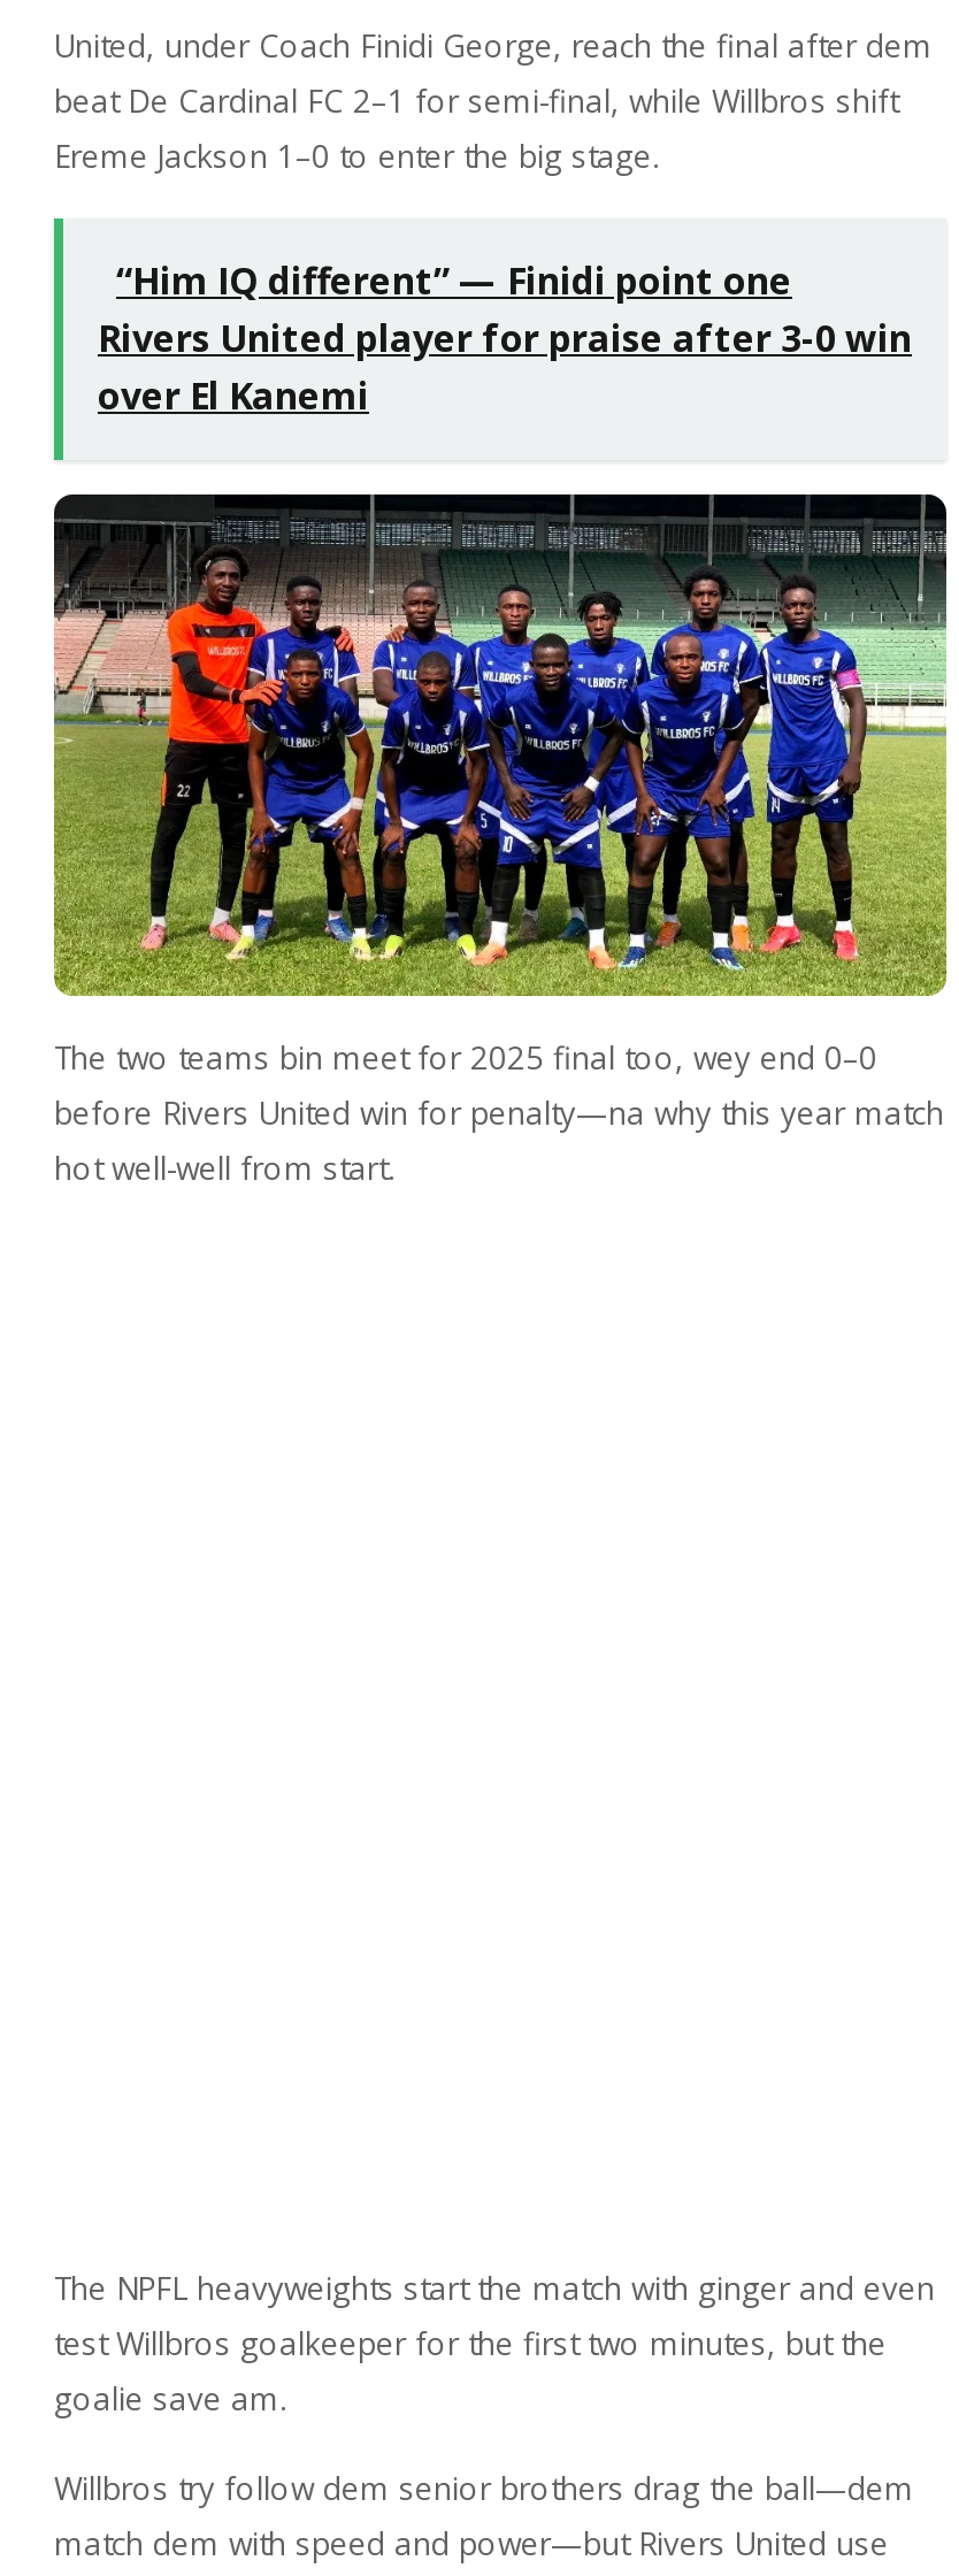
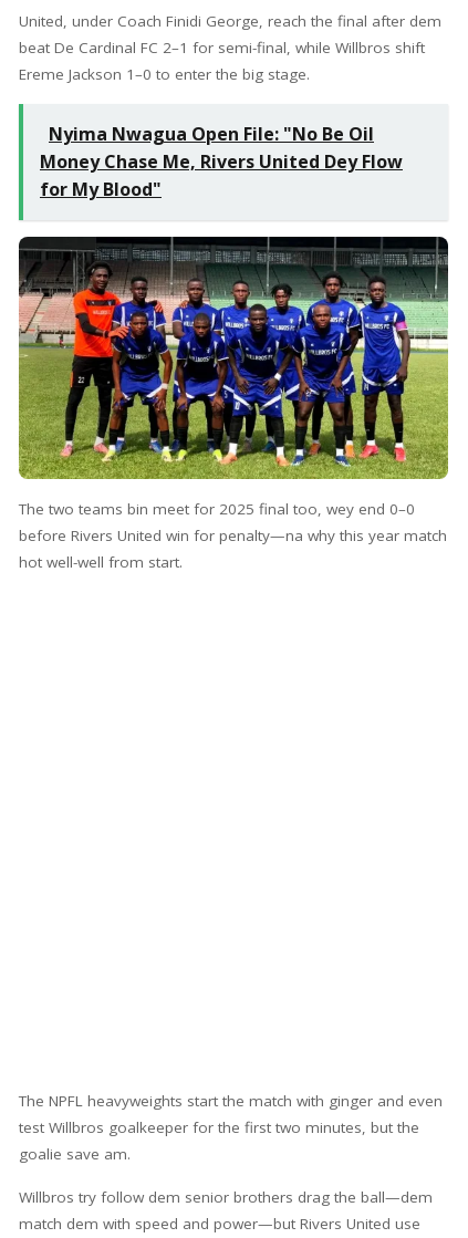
- “Him IQ different” — Finidi point one
- Rivers United player for praise after 3-0 win
- over El Kanemi
+ Nyima Nwagua Open File: "No Be Oil
+ Money Chase Me, Rivers United Dey Flow
+ for My Blood"
